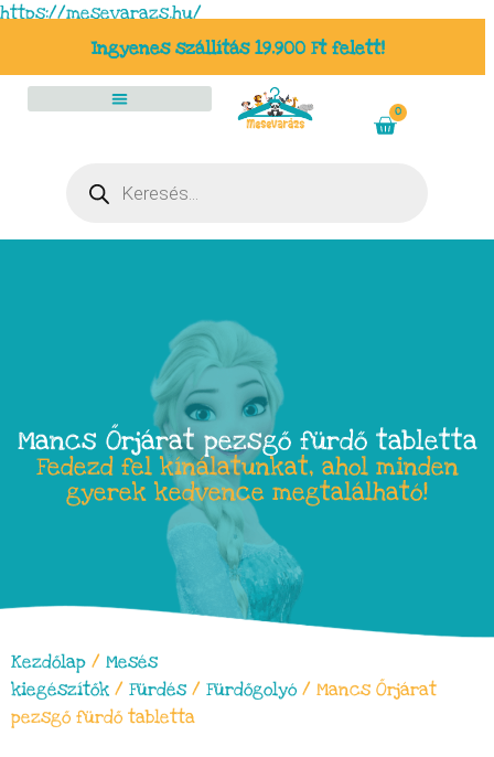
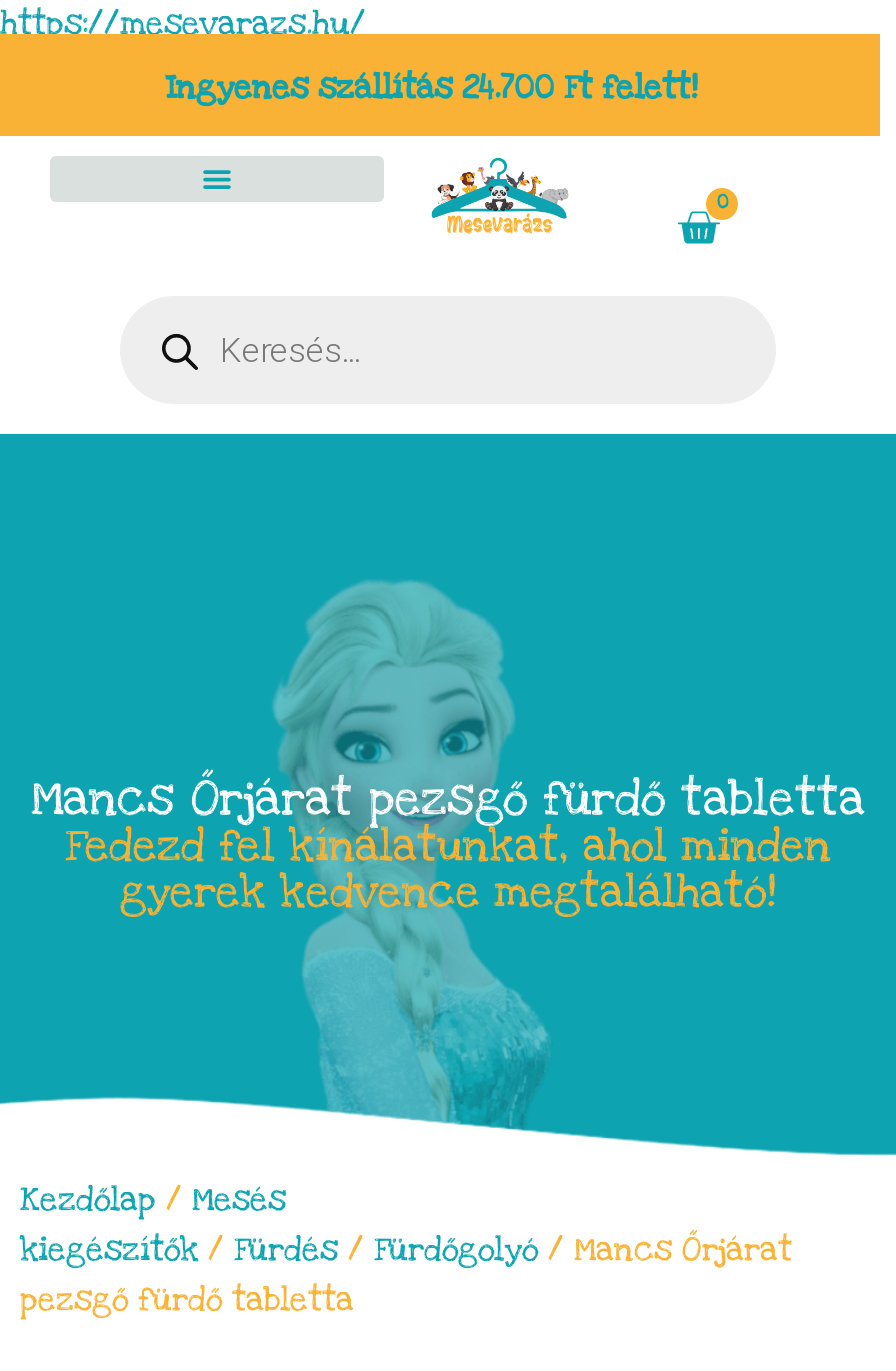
- Ingyenes szállítás 19.900 Ft felett!
+ Ingyenes szállítás 24.700 Ft felett!
